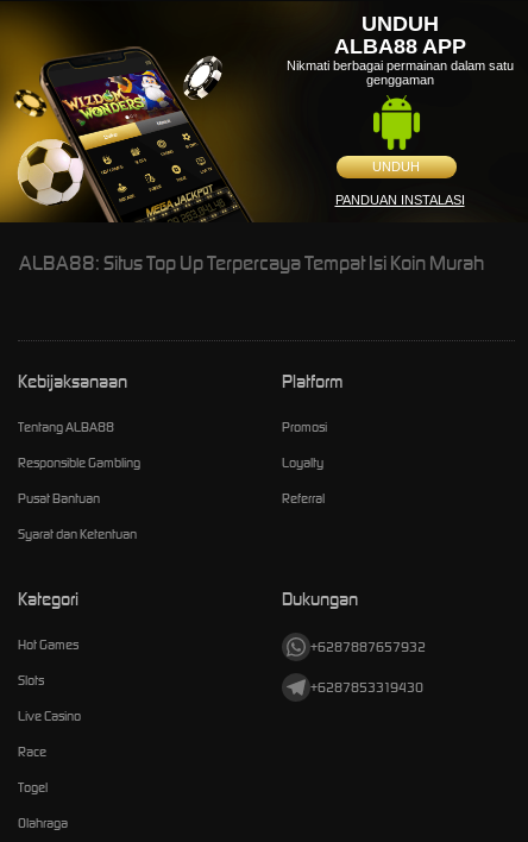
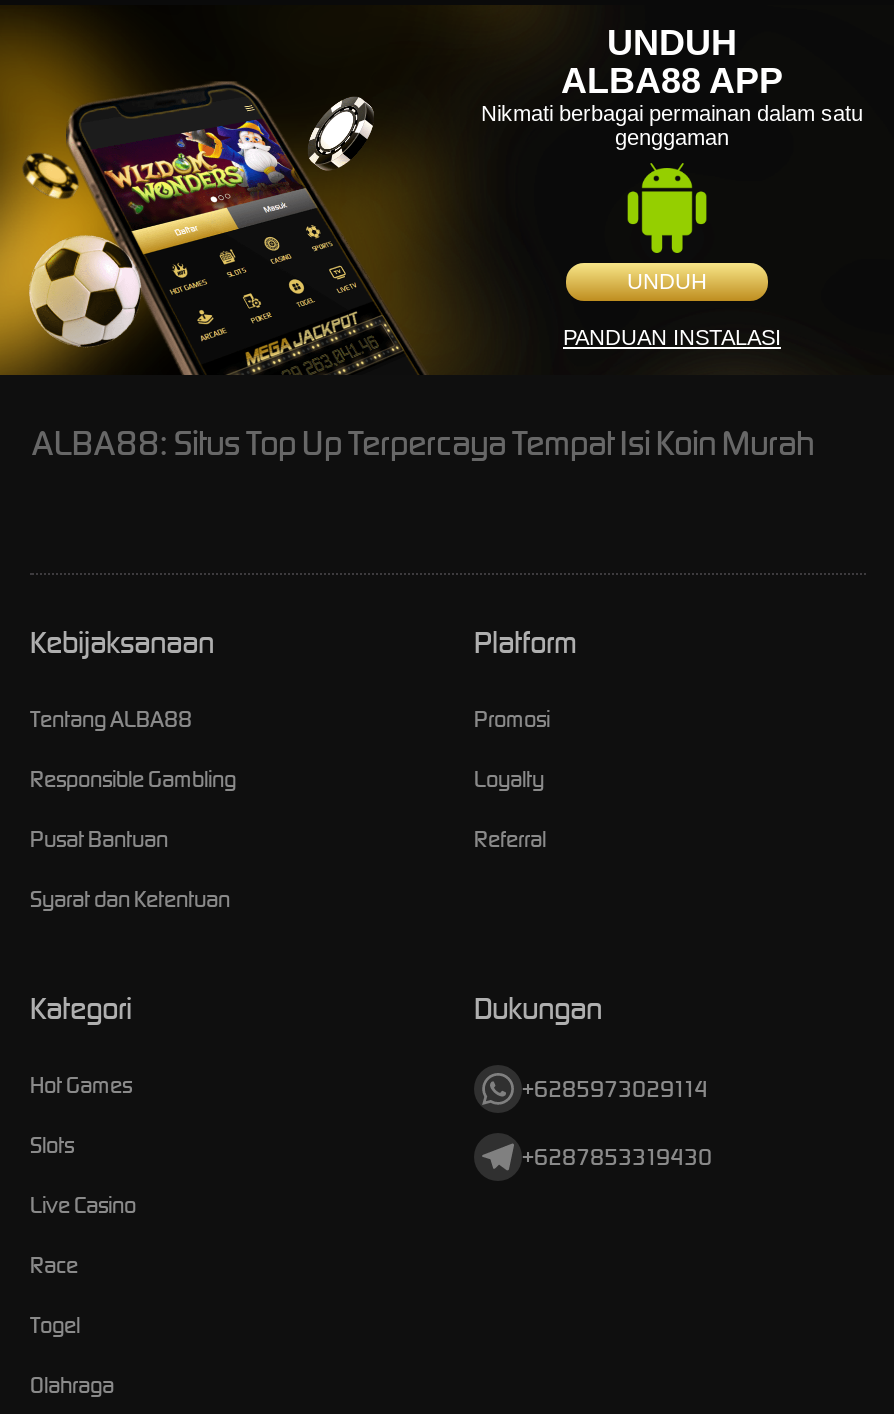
- +6287887657932
+ +6285973029114
